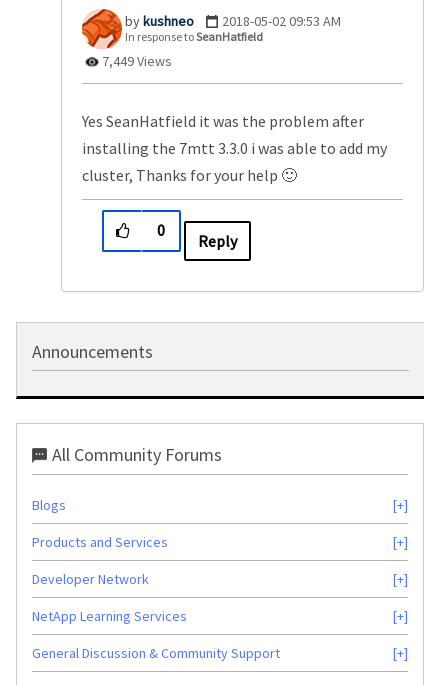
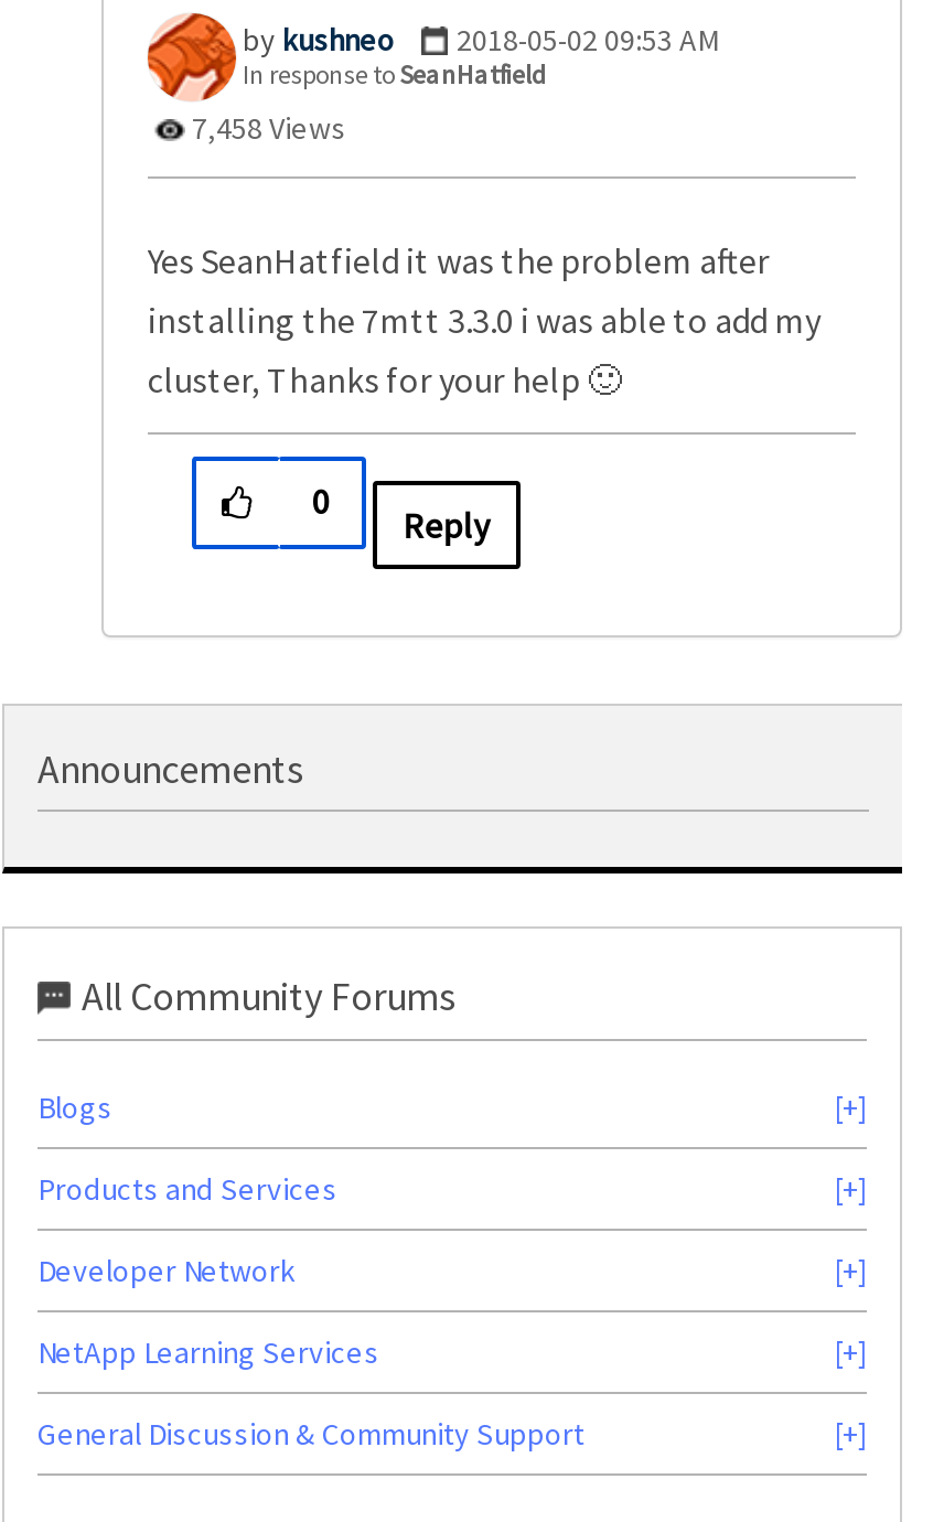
- 7,449 Views
+ 7,458 Views
